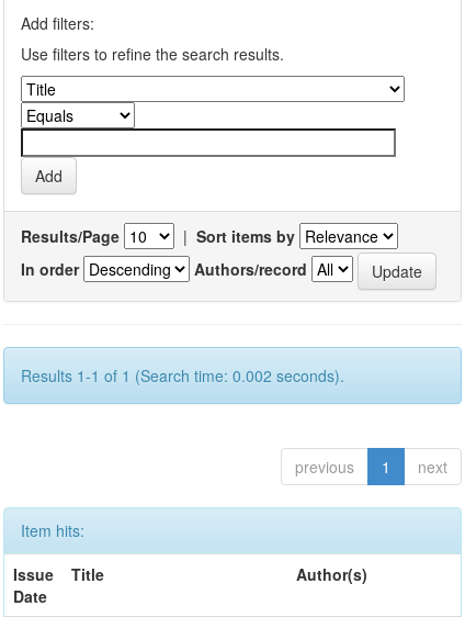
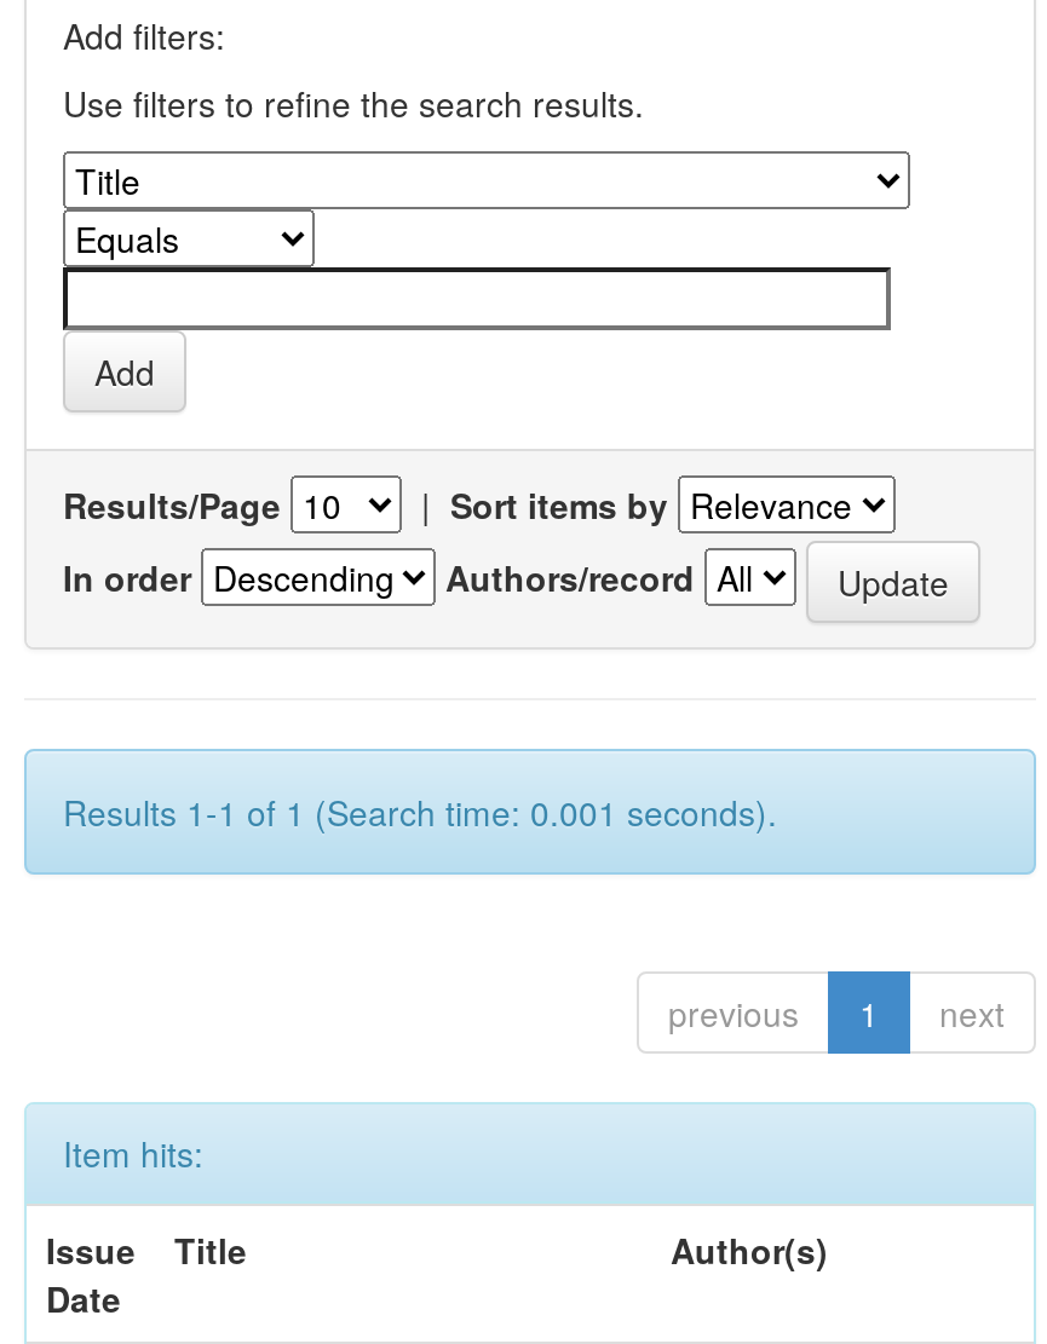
- Results 1-1 of 1 (Search time: 0.002 seconds).
+ Results 1-1 of 1 (Search time: 0.001 seconds).
